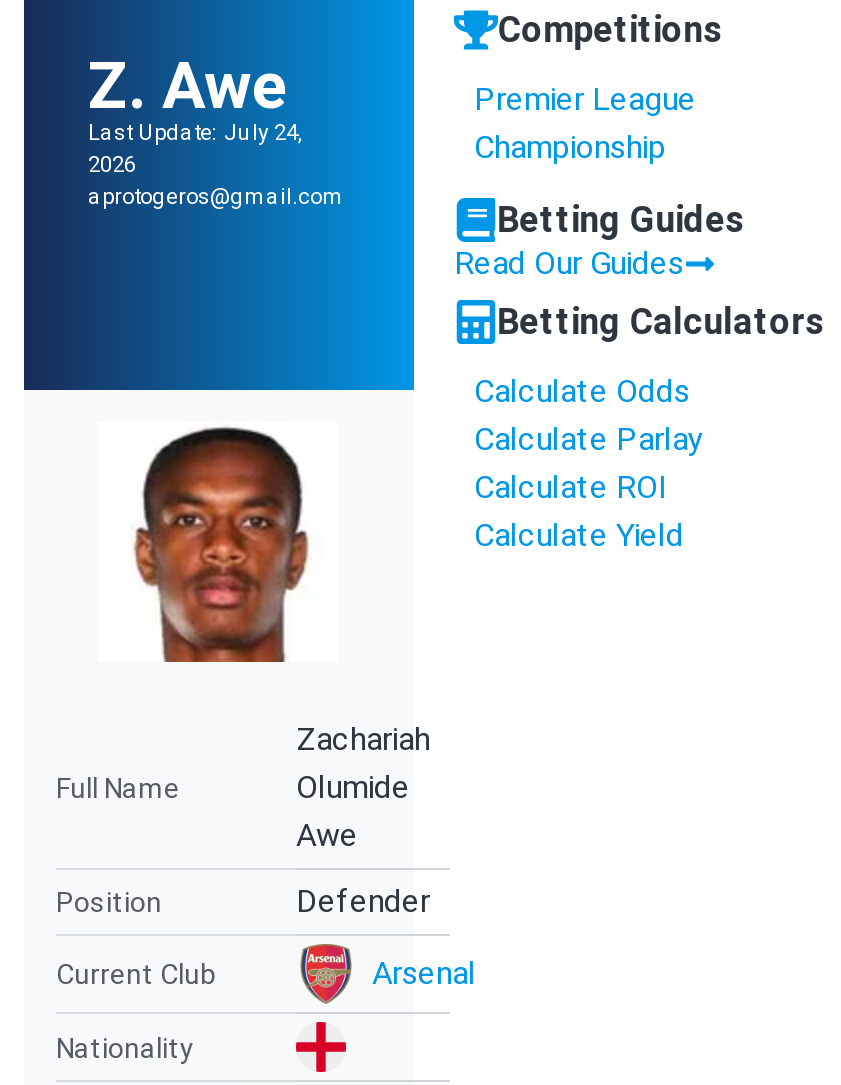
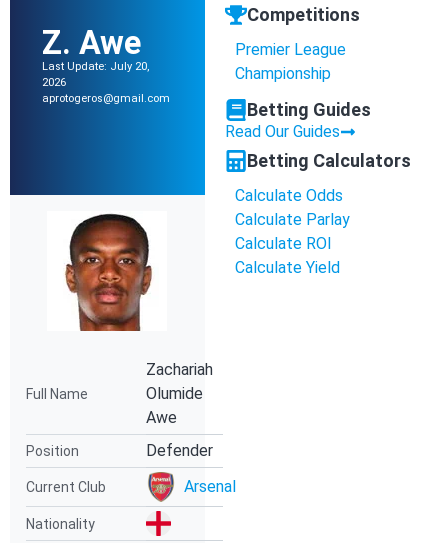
- Last Update: July 24,
+ Last Update: July 20,
